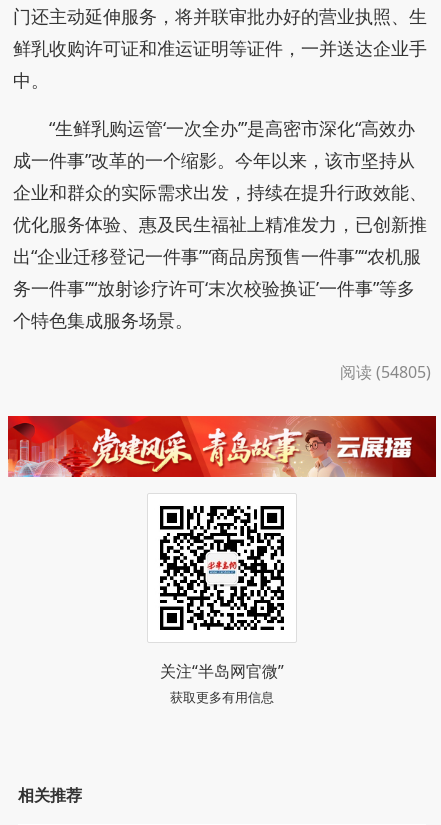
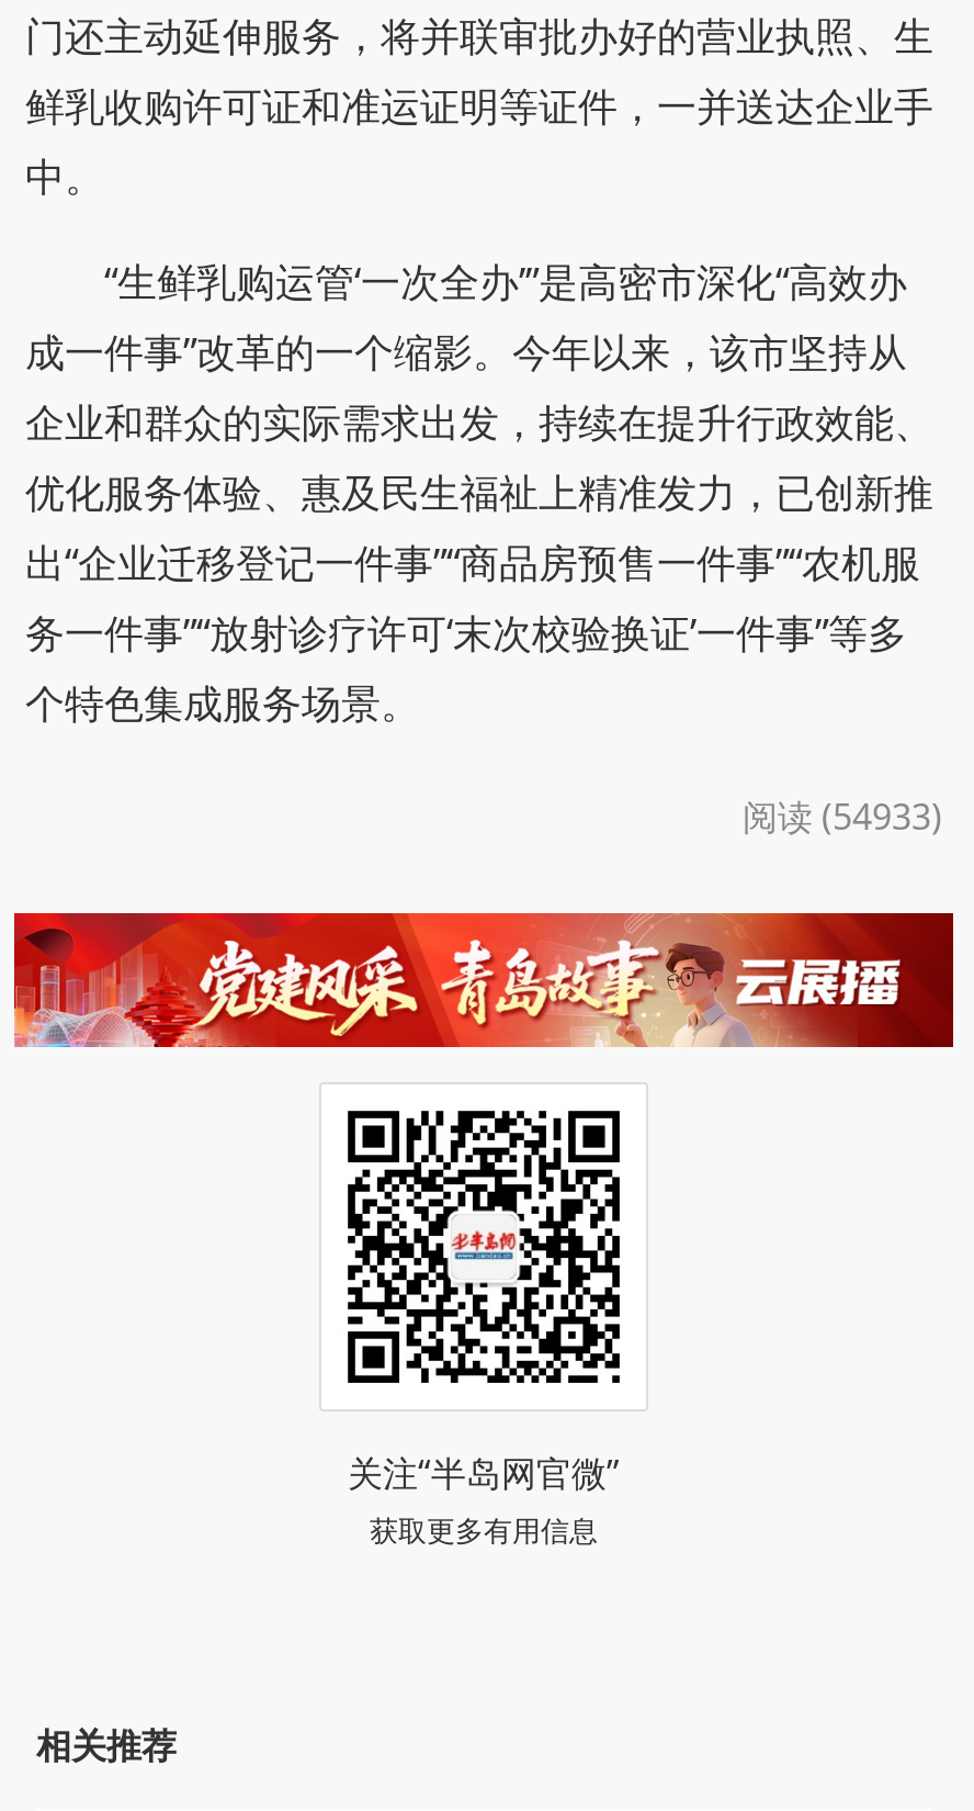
- 阅读 (54805)
+ 阅读 (54933)
